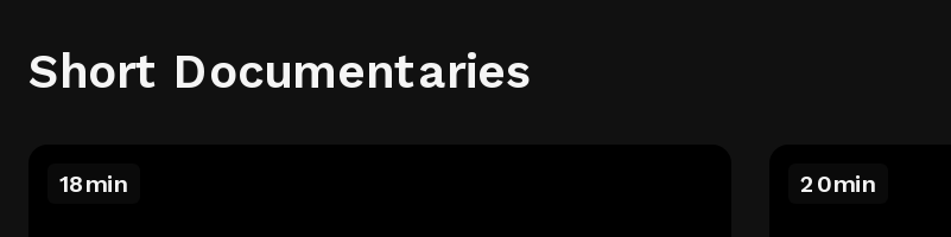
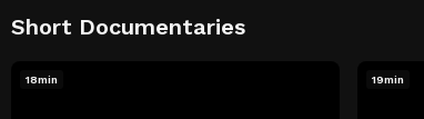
- 20min
+ 19min
